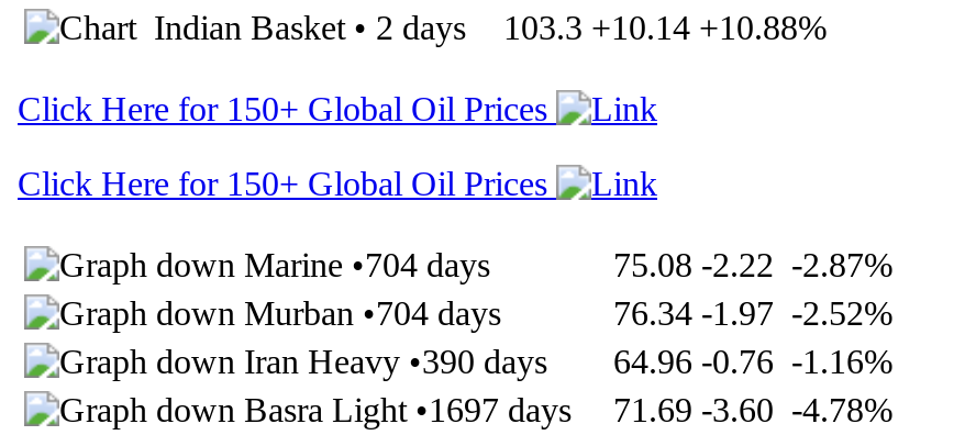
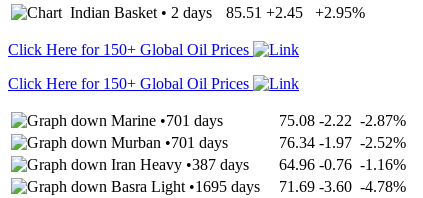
- 103.3 +10.14 +10.88%
+ 85.51 +2.45
+ +2.95%

- Marine •704 days
+ Marine •701 days

- Murban •704 days
+ Murban •701 days

- Iran Heavy •390 days
+ Iran Heavy •387 days

- Basra Light •1697 days
+ Basra Light •1695 days
